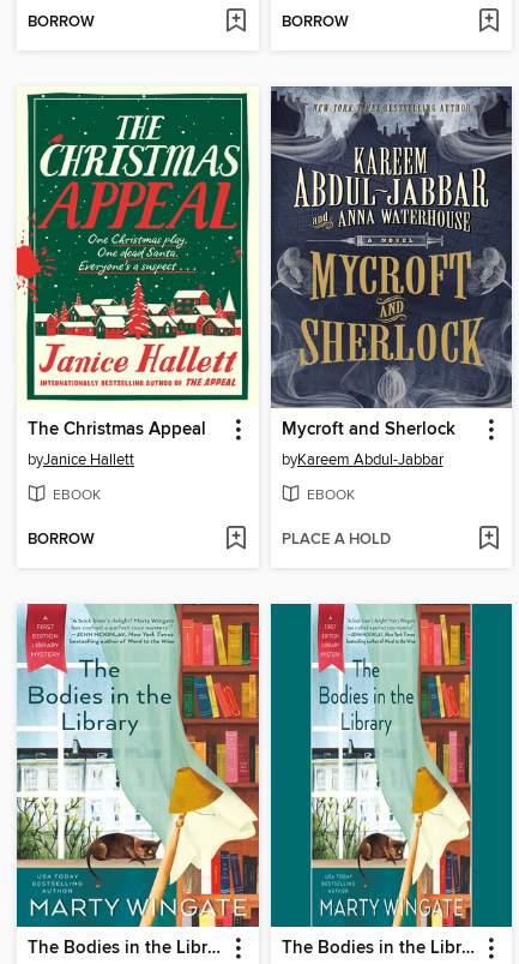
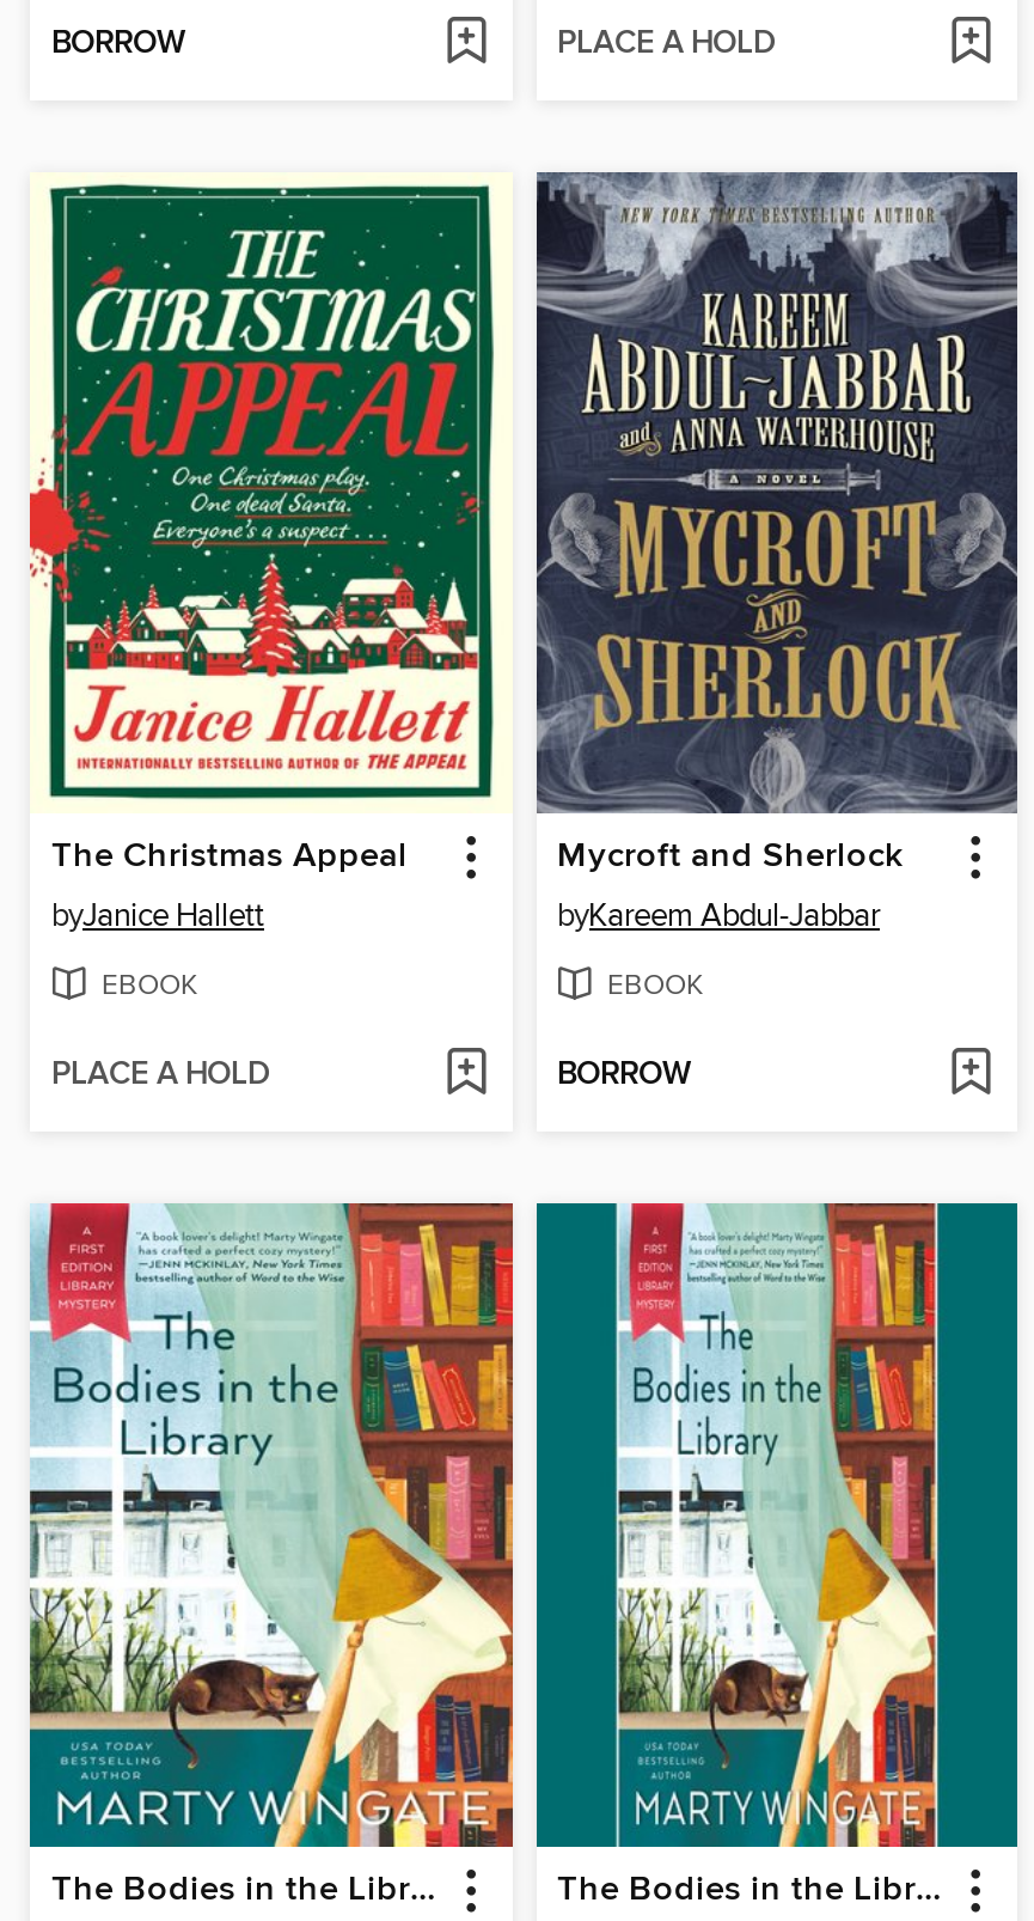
- BORROW
+ PLACE A HOLD

- BORROW
+ PLACE A HOLD

- PLACE A HOLD
+ BORROW
